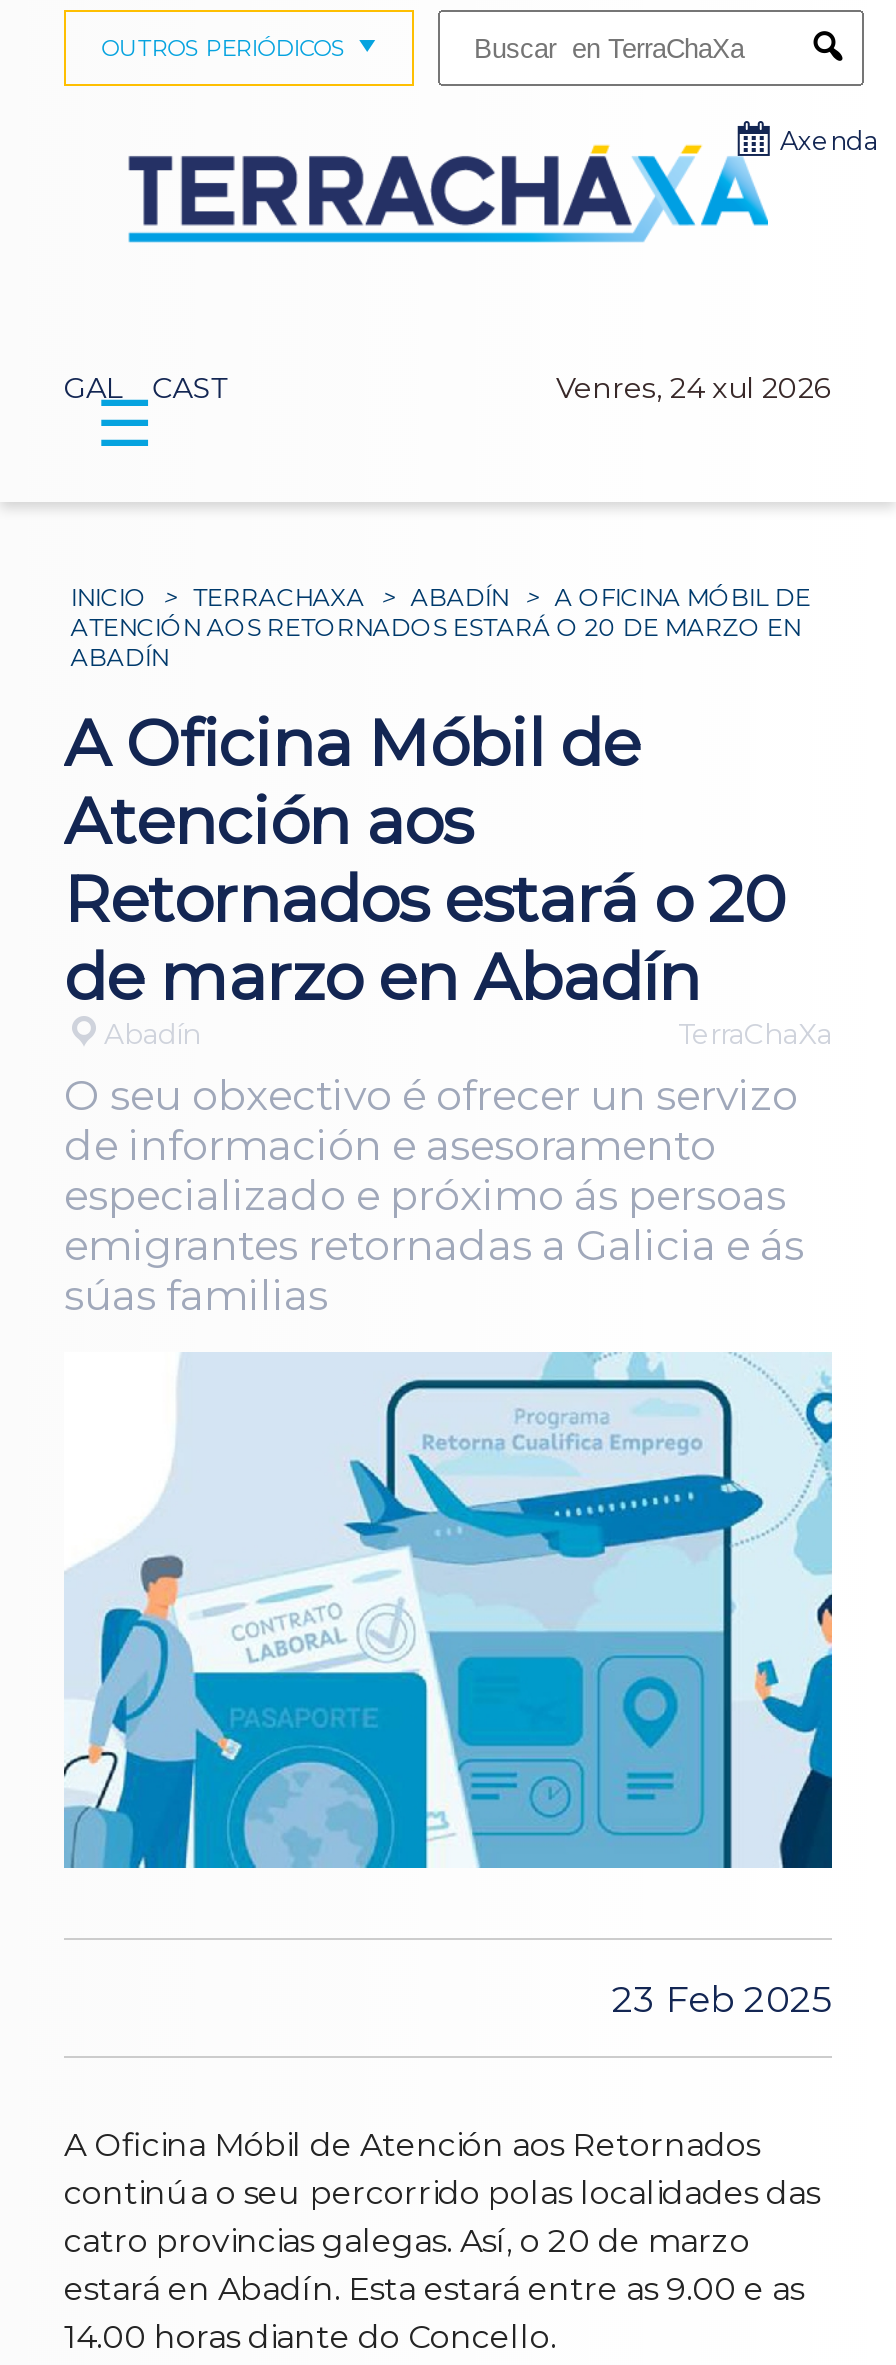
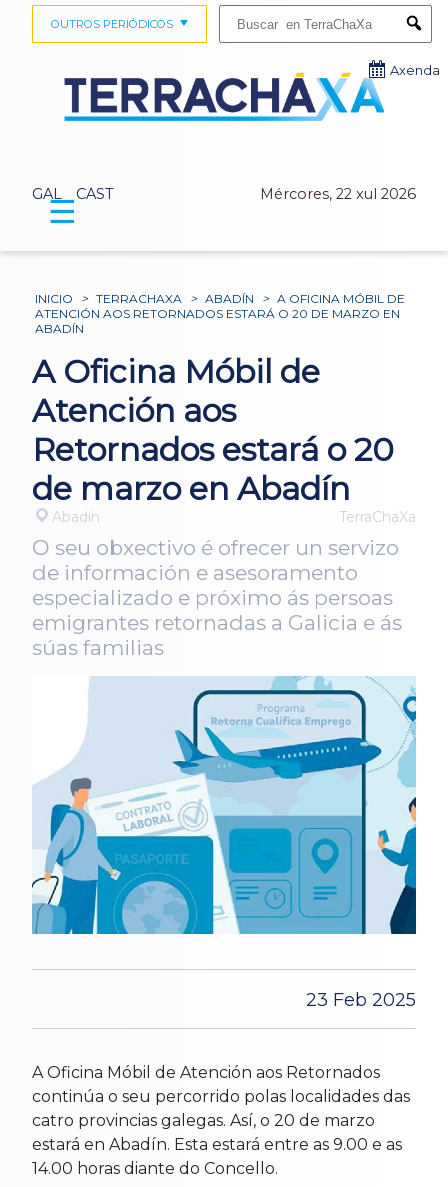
- Venres, 24 xul 2026
+ Mércores, 22 xul 2026
